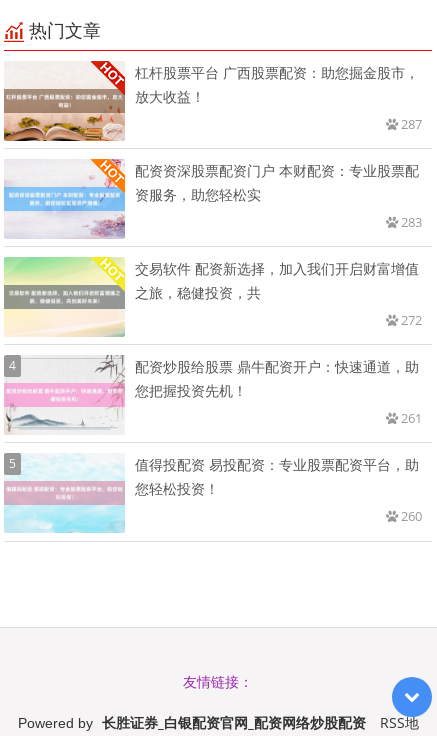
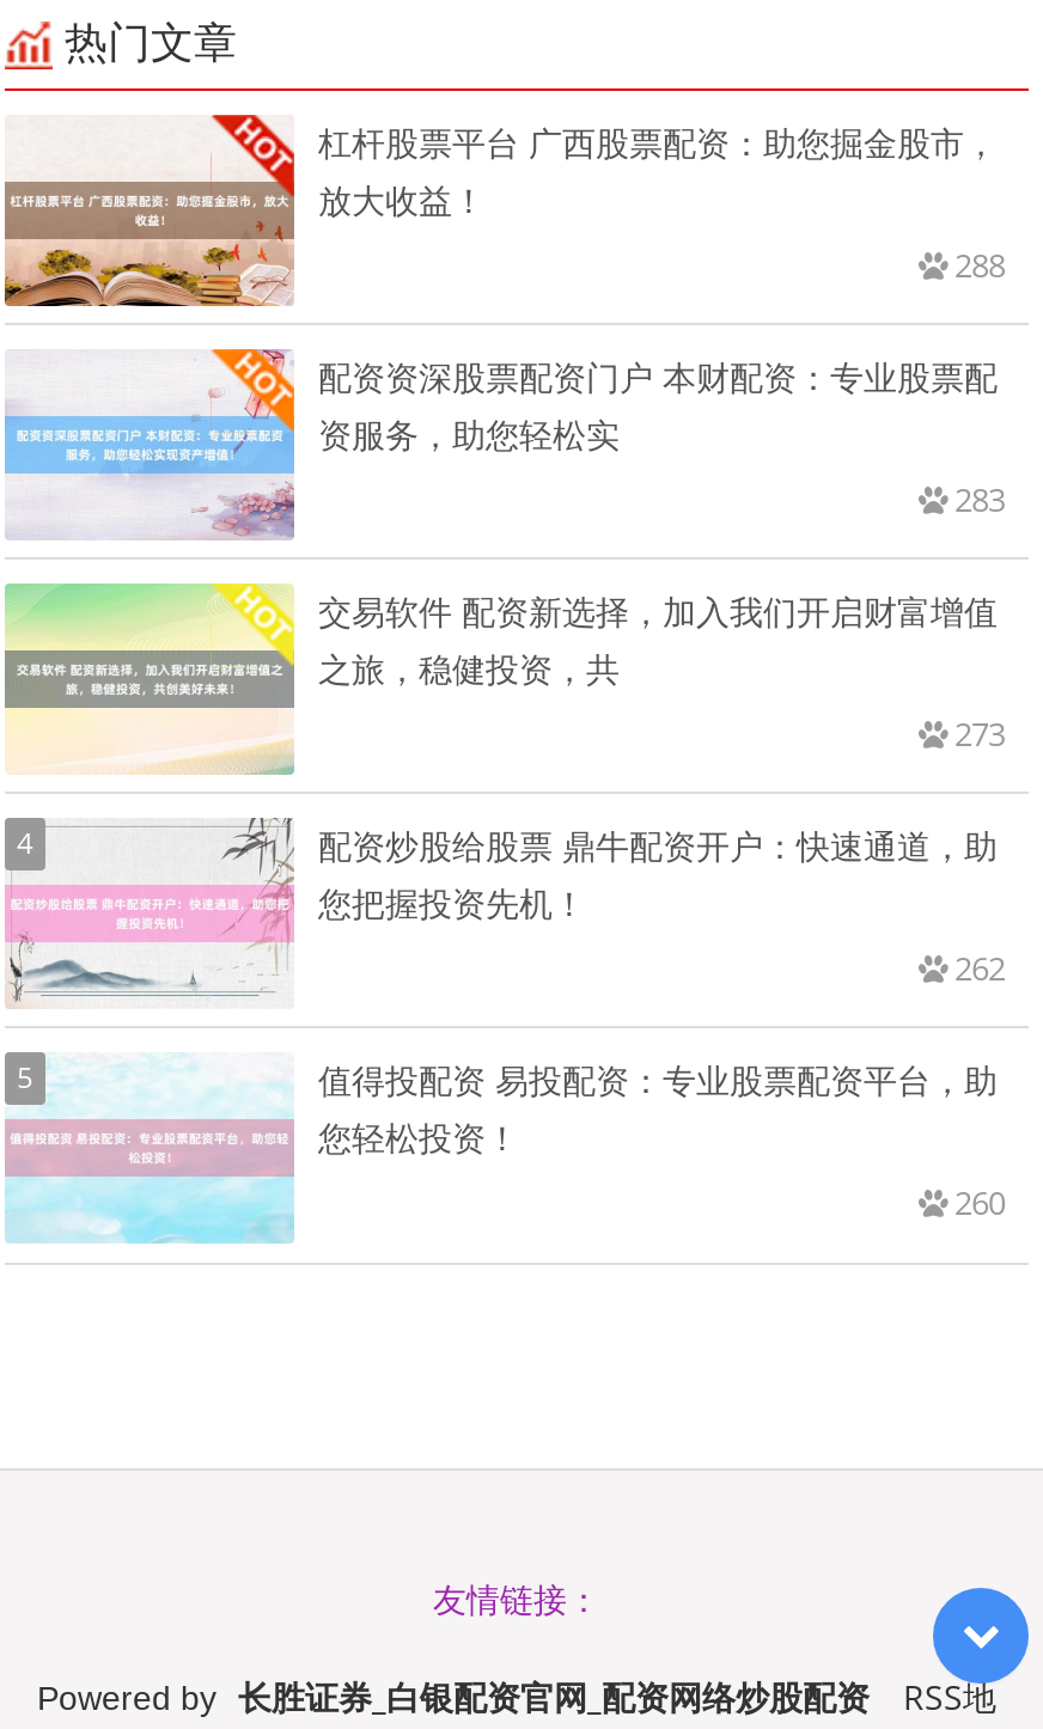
- 287
+ 288

- 272
+ 273

- 261
+ 262
